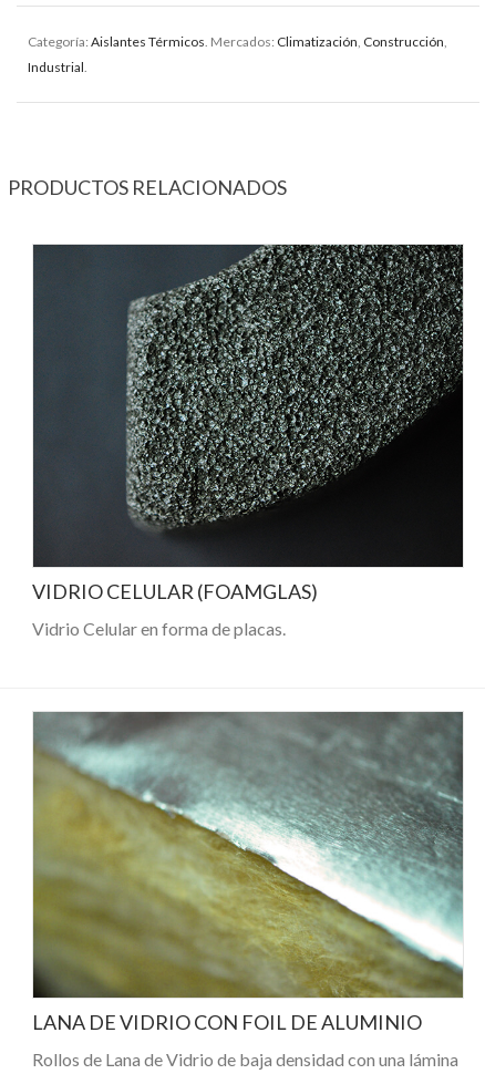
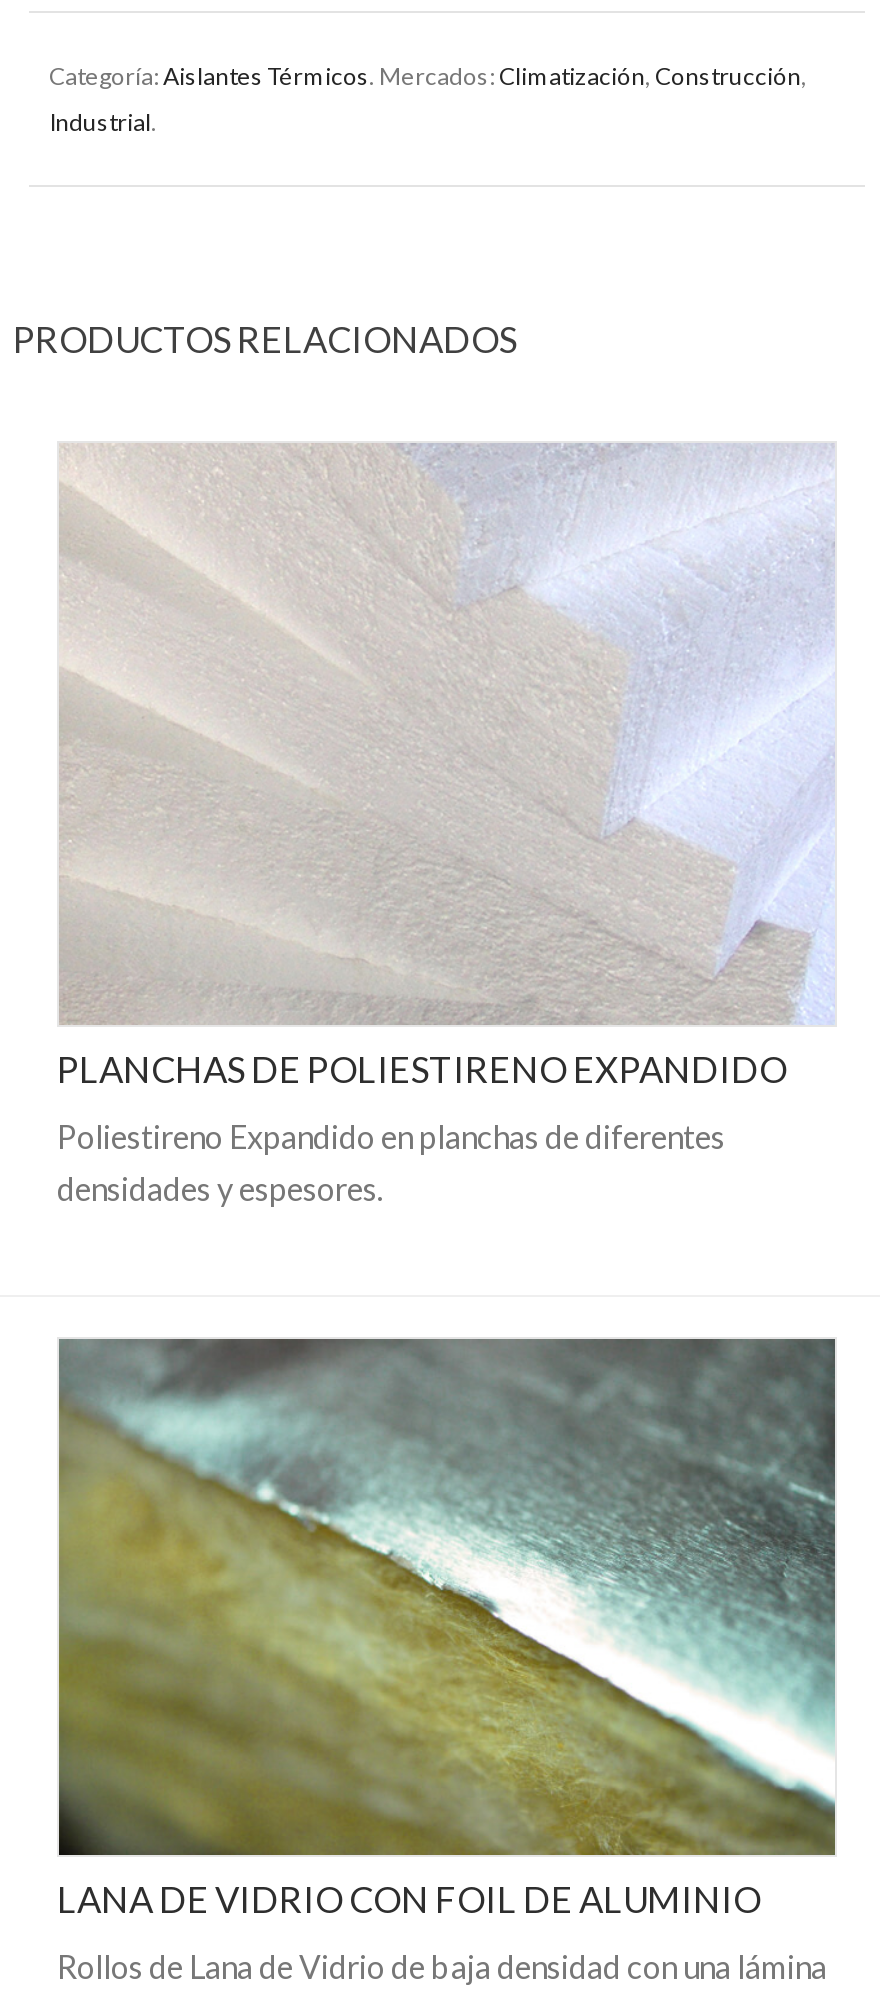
- [image]
- VIDRIO CELULAR (FOAMGLAS)
+ [image]
+ PLANCHAS DE POLIESTIRENO EXPANDIDO

- Vidrio Celular en forma de placas.
+ Poliestireno Expandido en planchas de diferentes
+ densidades y espesores.
